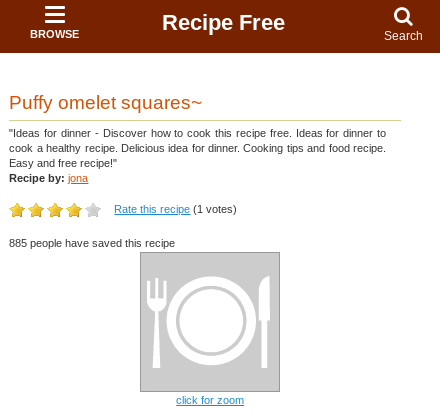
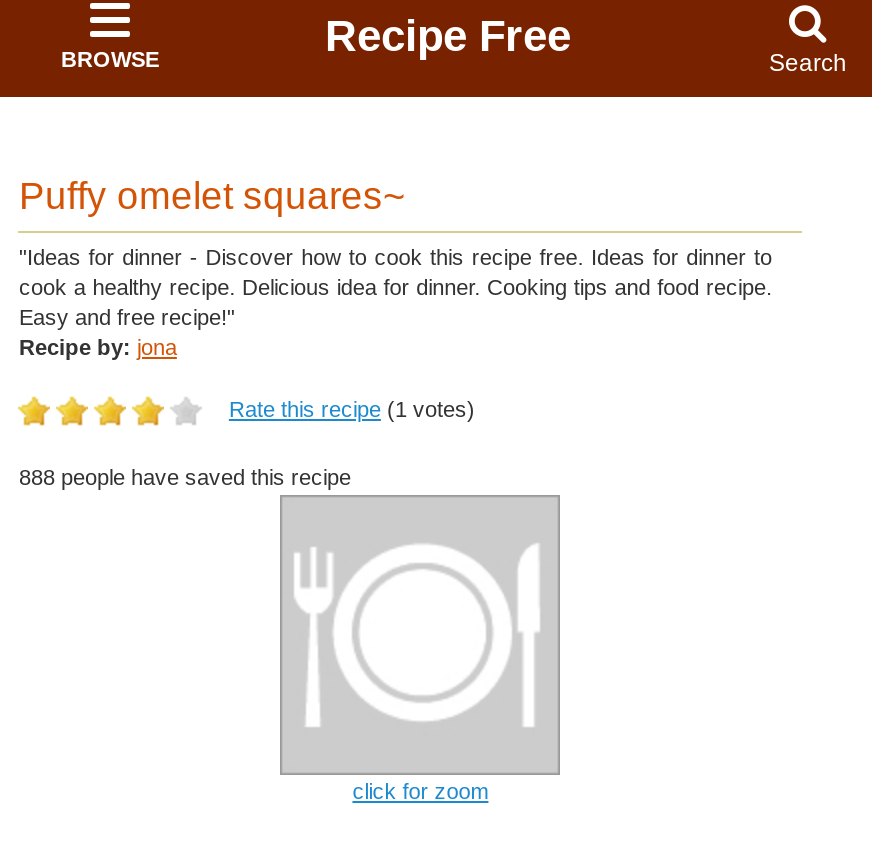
- 885 people have saved this recipe
+ 888 people have saved this recipe
